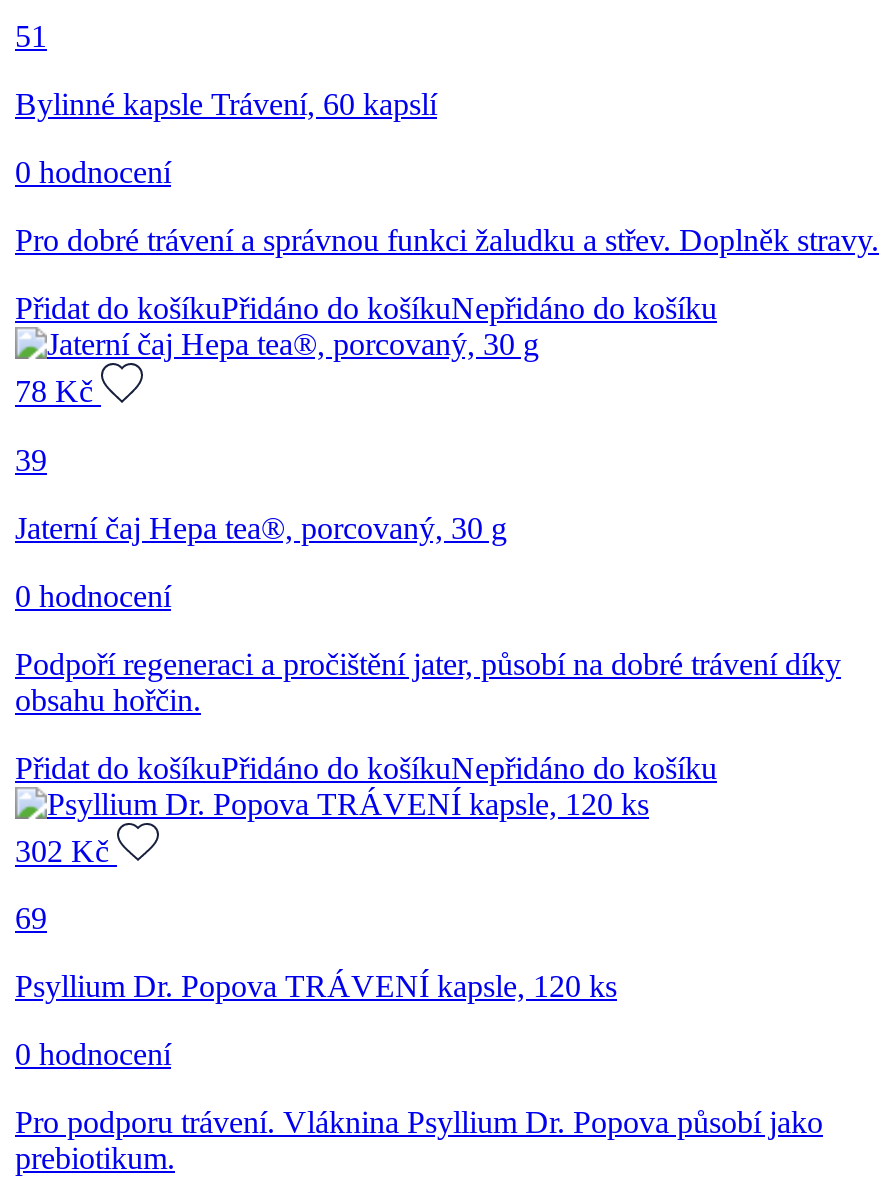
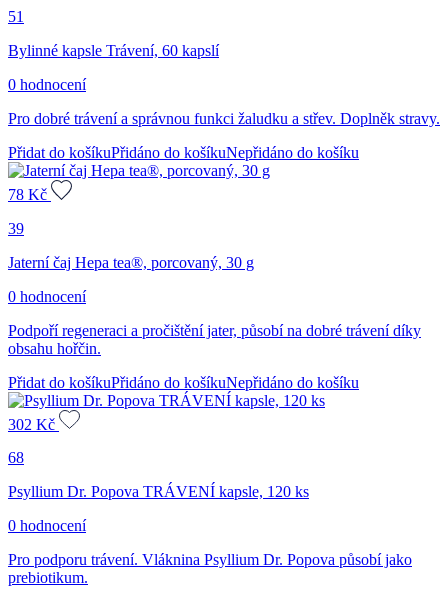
- 69
+ 68
